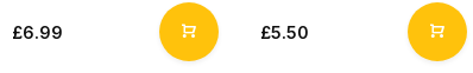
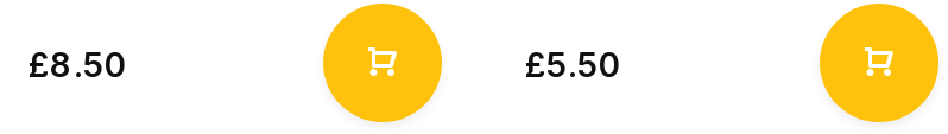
- £6.99
+ £8.50
